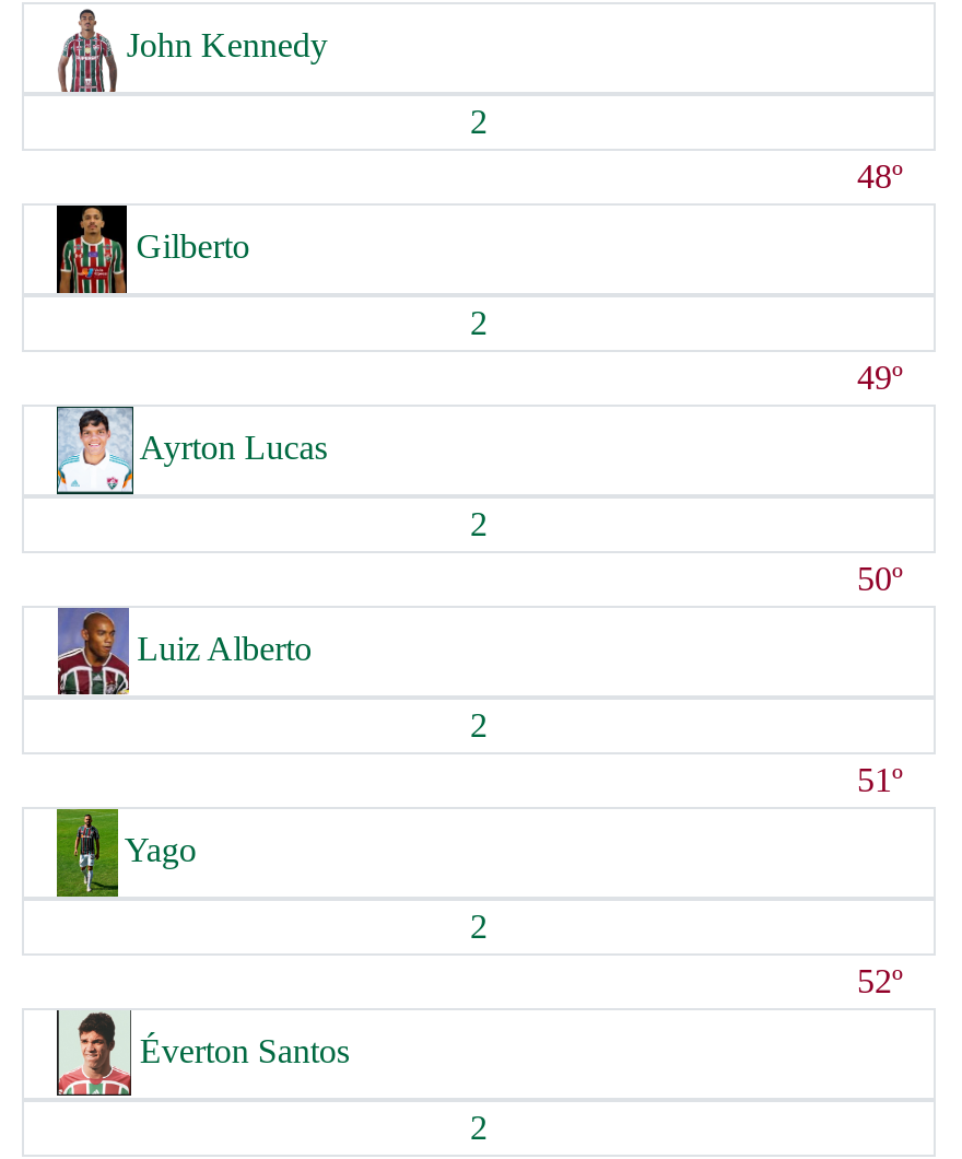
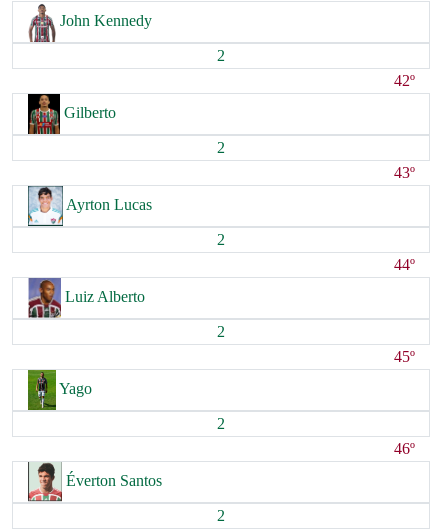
- 48º
+ 42º

- 49º
+ 43º

- 50º
+ 44º

- 51º
+ 45º

- 52º
+ 46º
